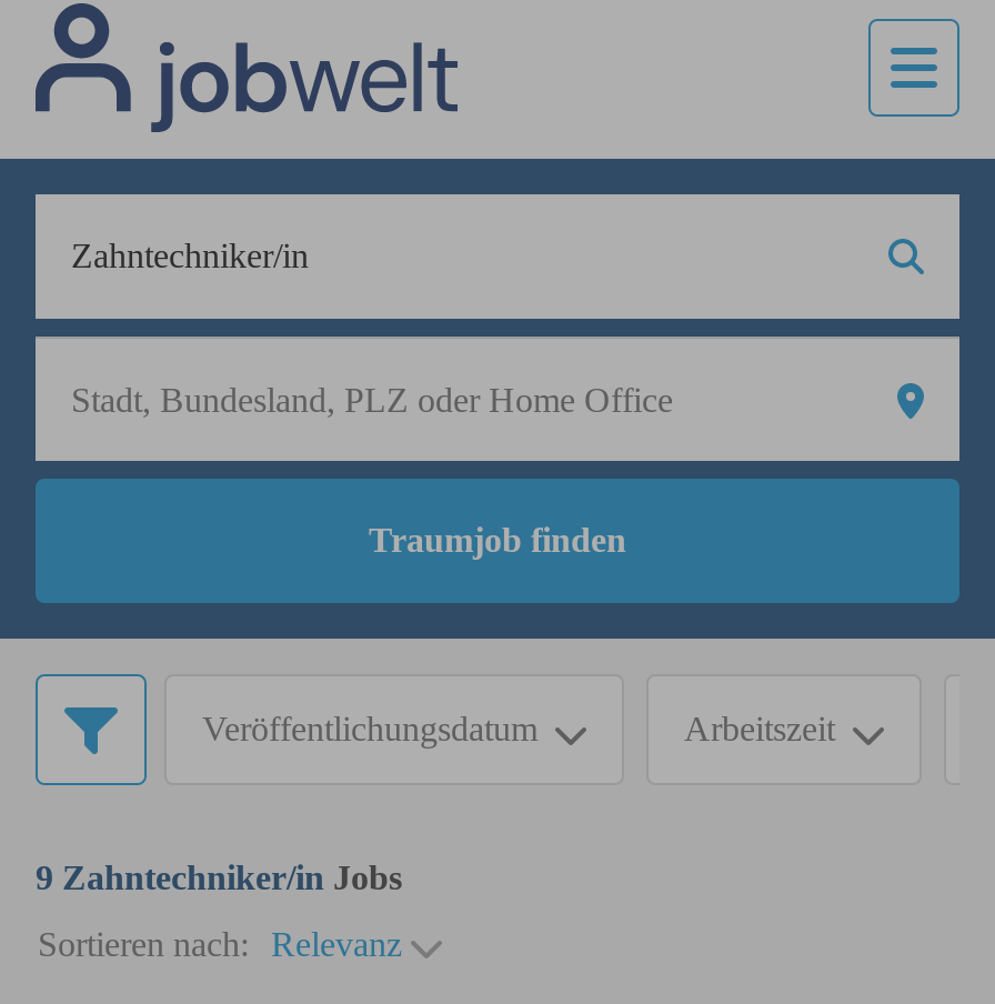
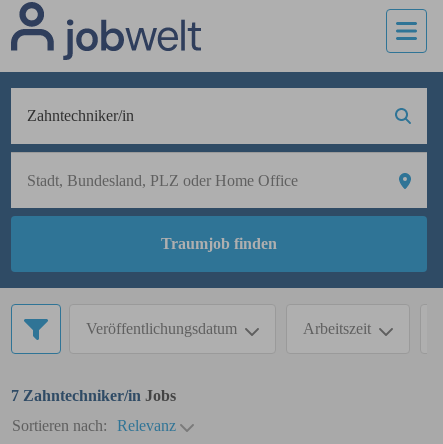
- 9 Zahntechniker/in Jobs
+ 7 Zahntechniker/in Jobs
